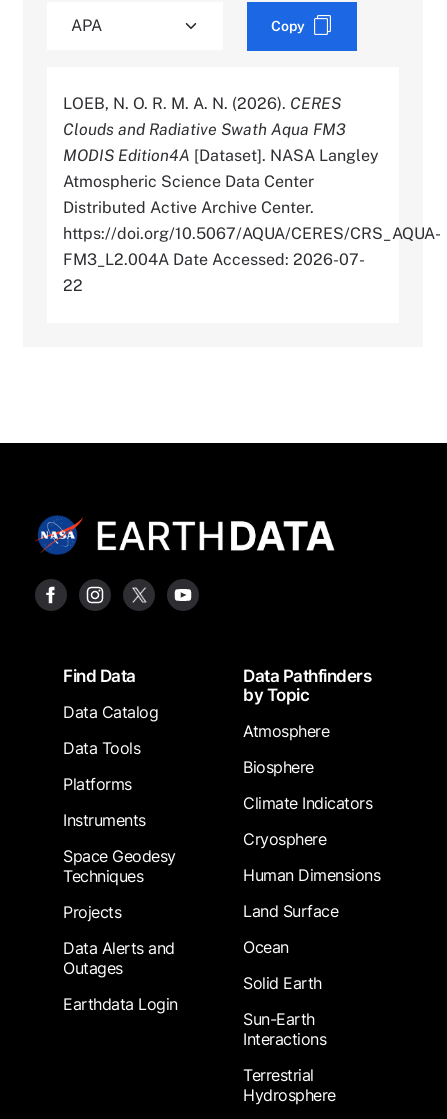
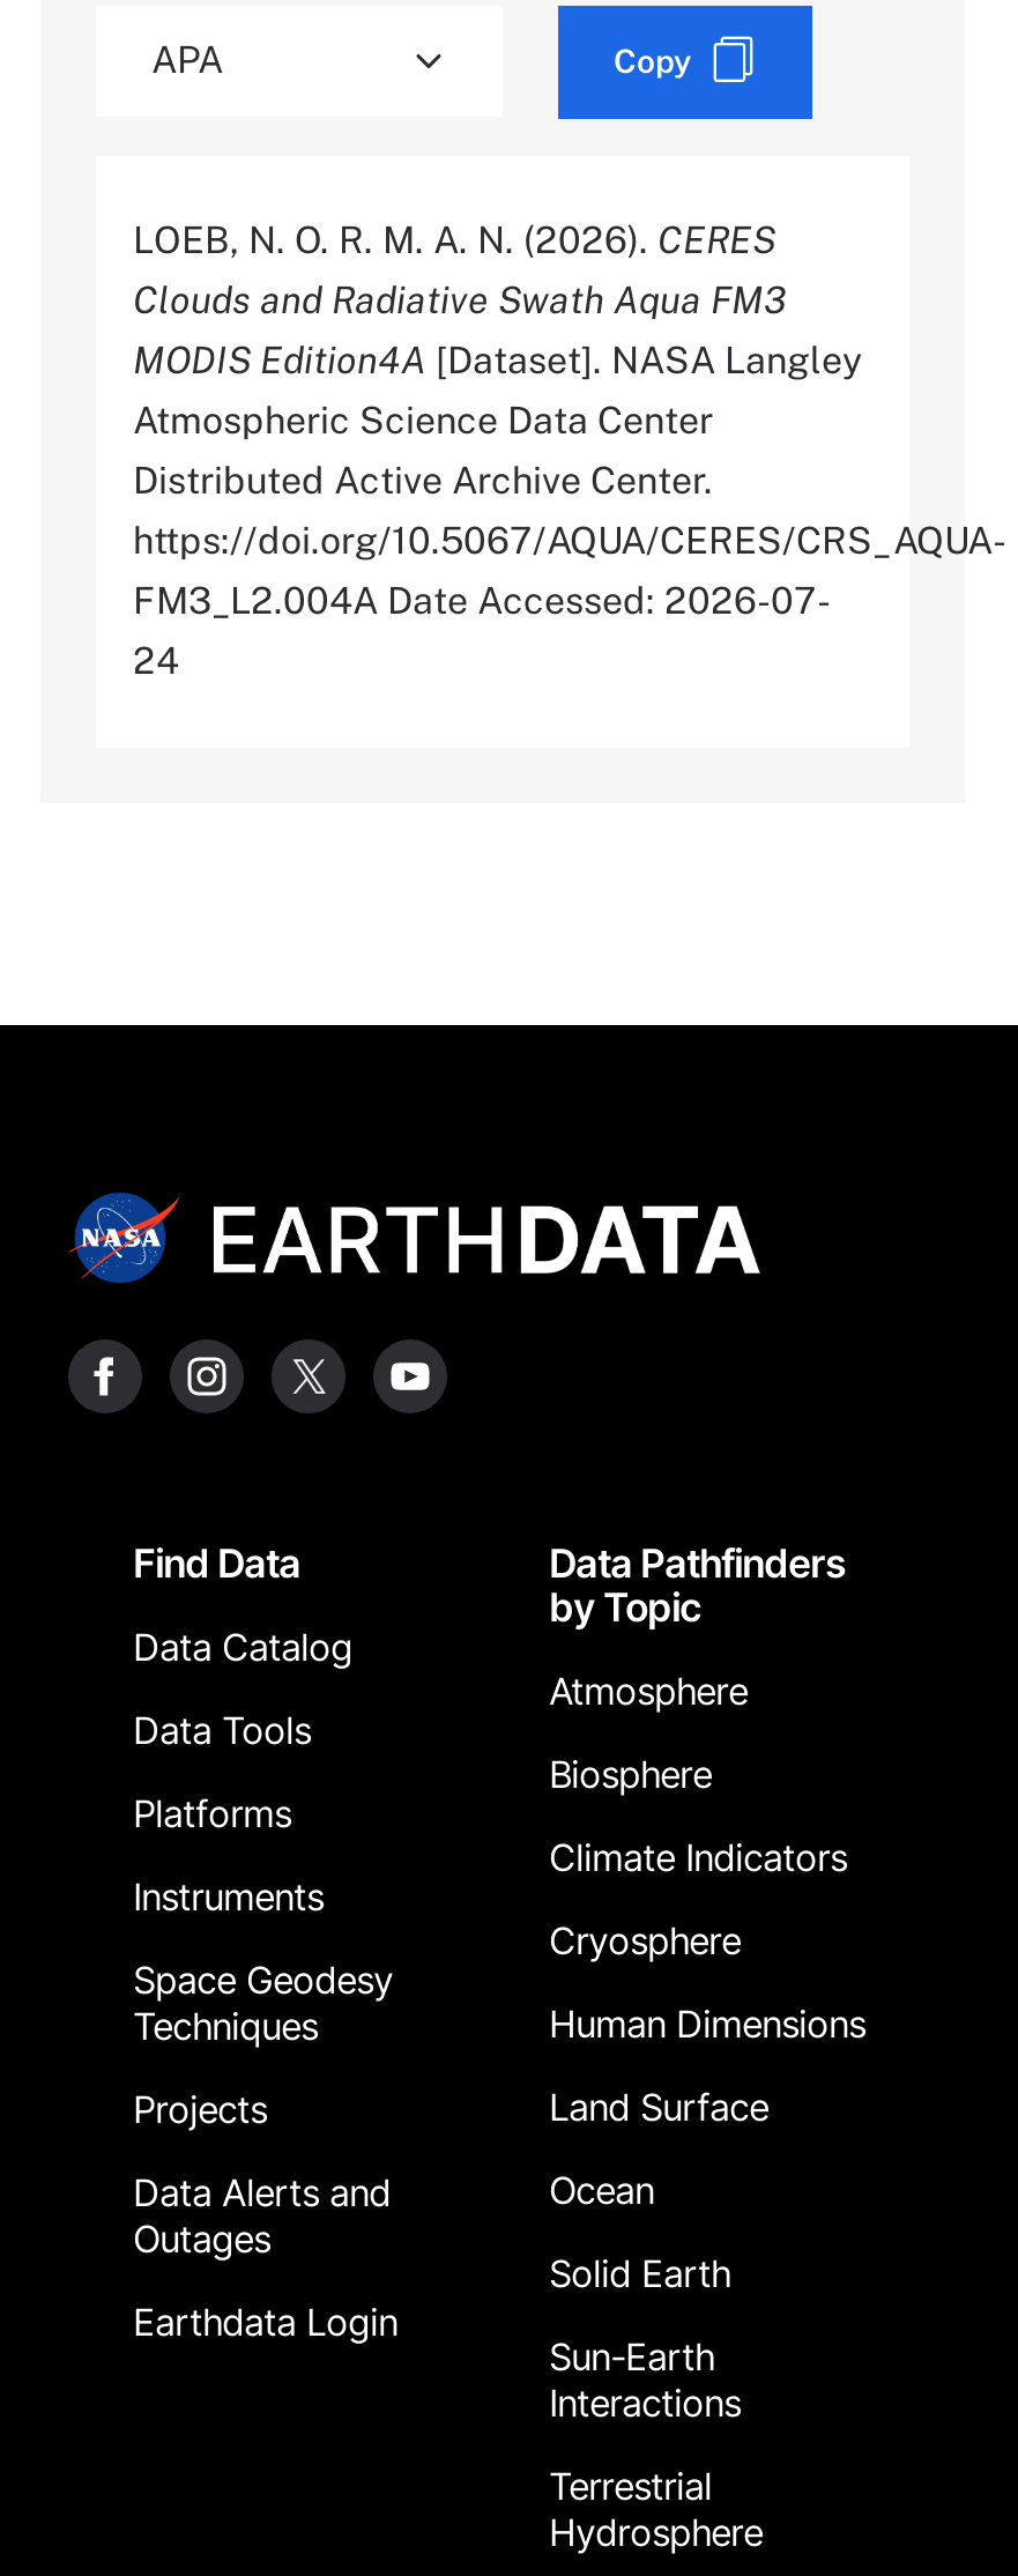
- 22
+ 24
